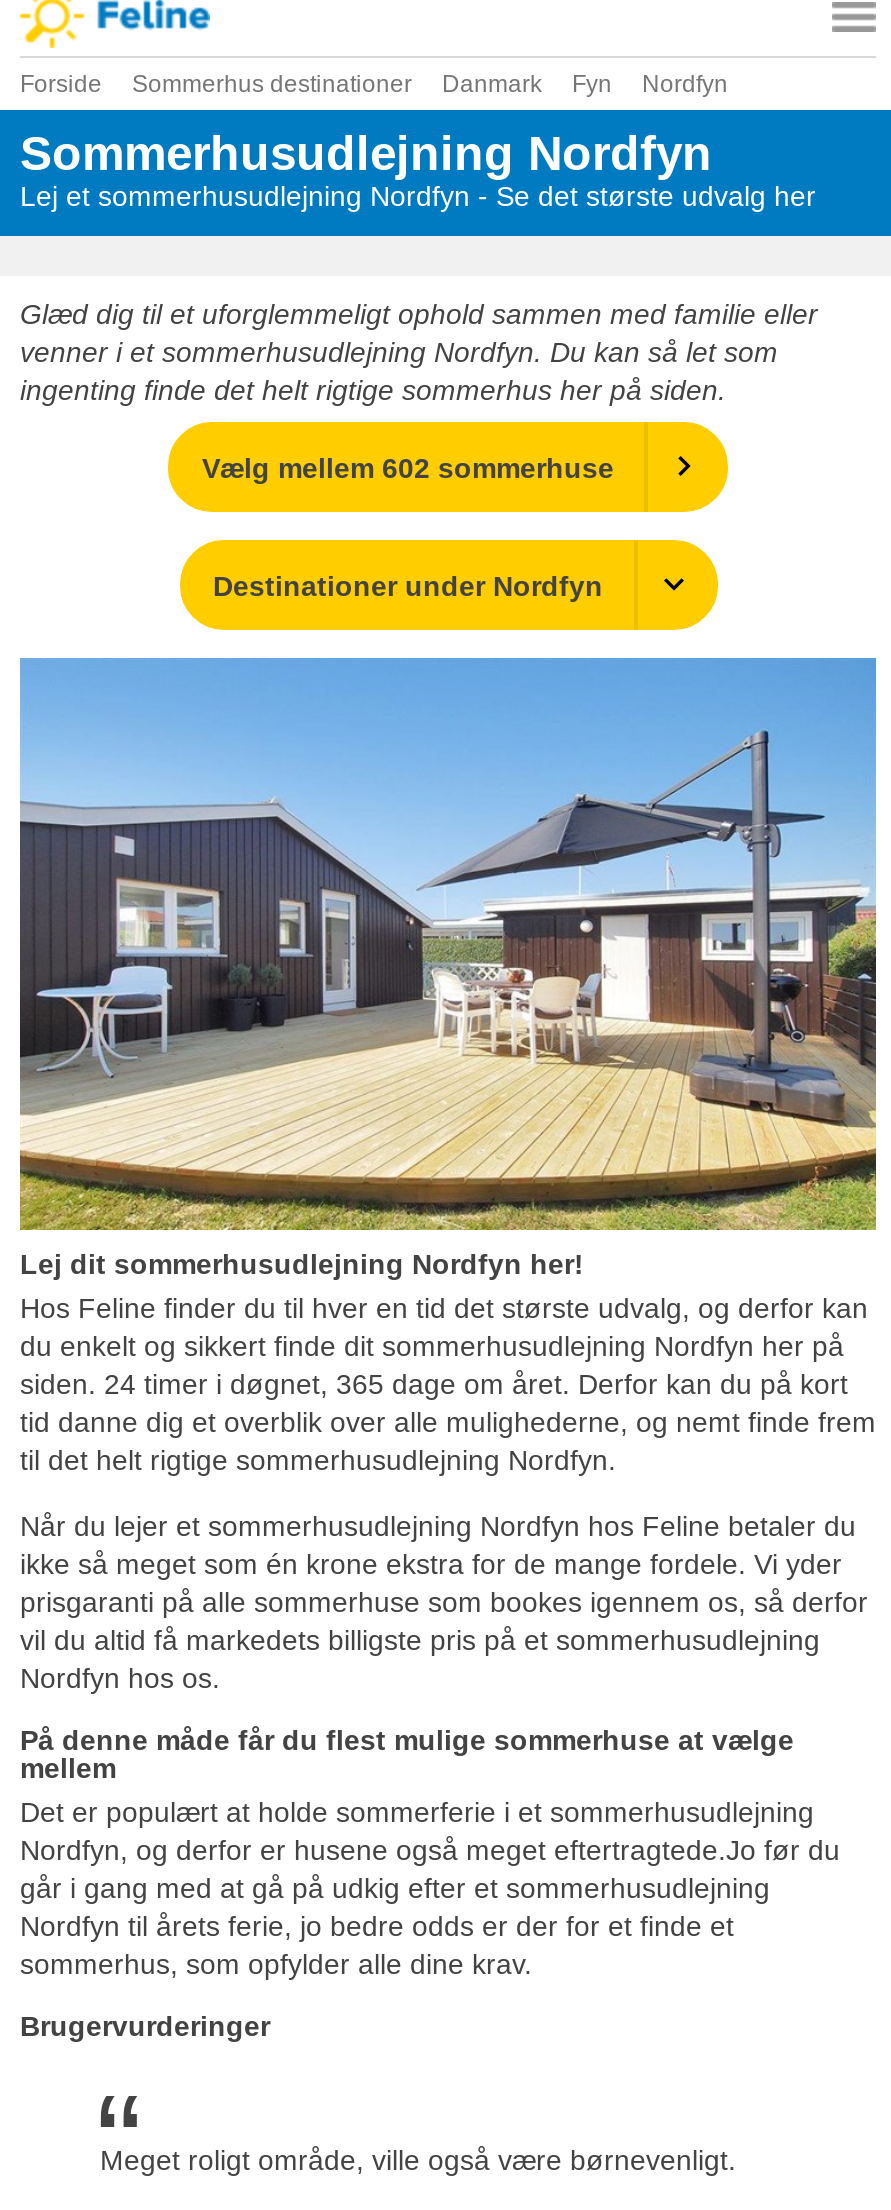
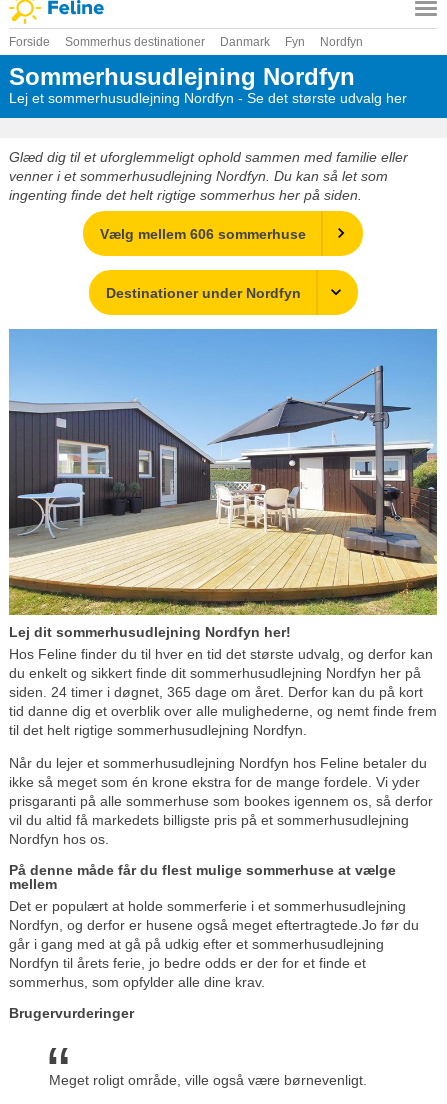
- Vælg mellem 602 sommerhuse
+ Vælg mellem 606 sommerhuse
